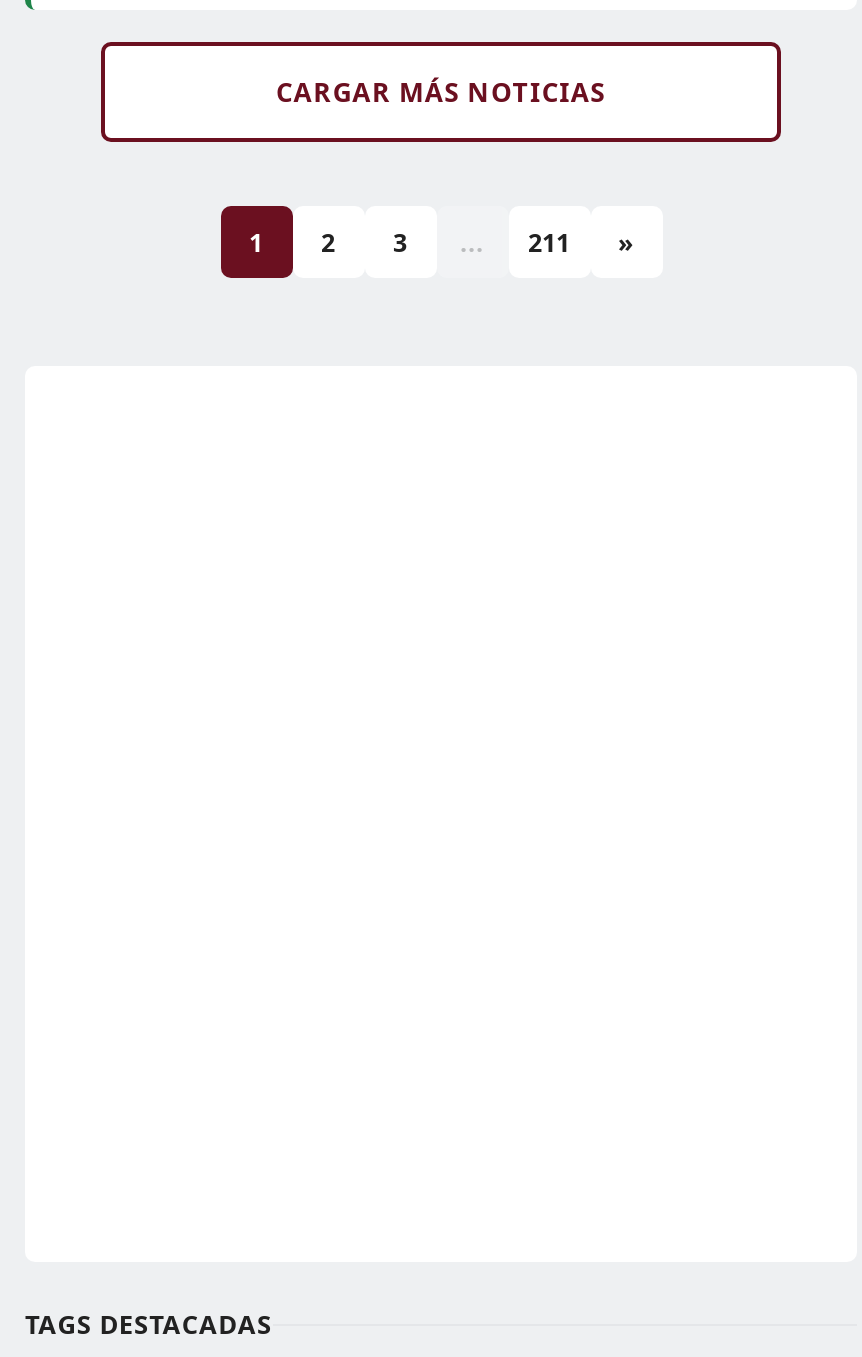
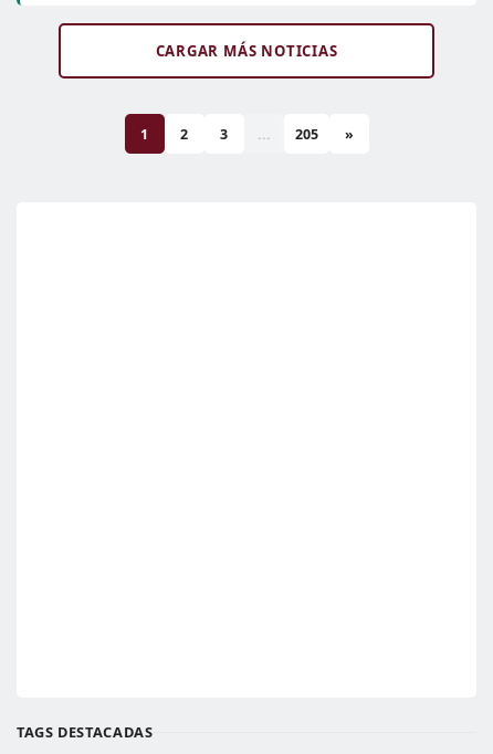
- 211
+ 205
